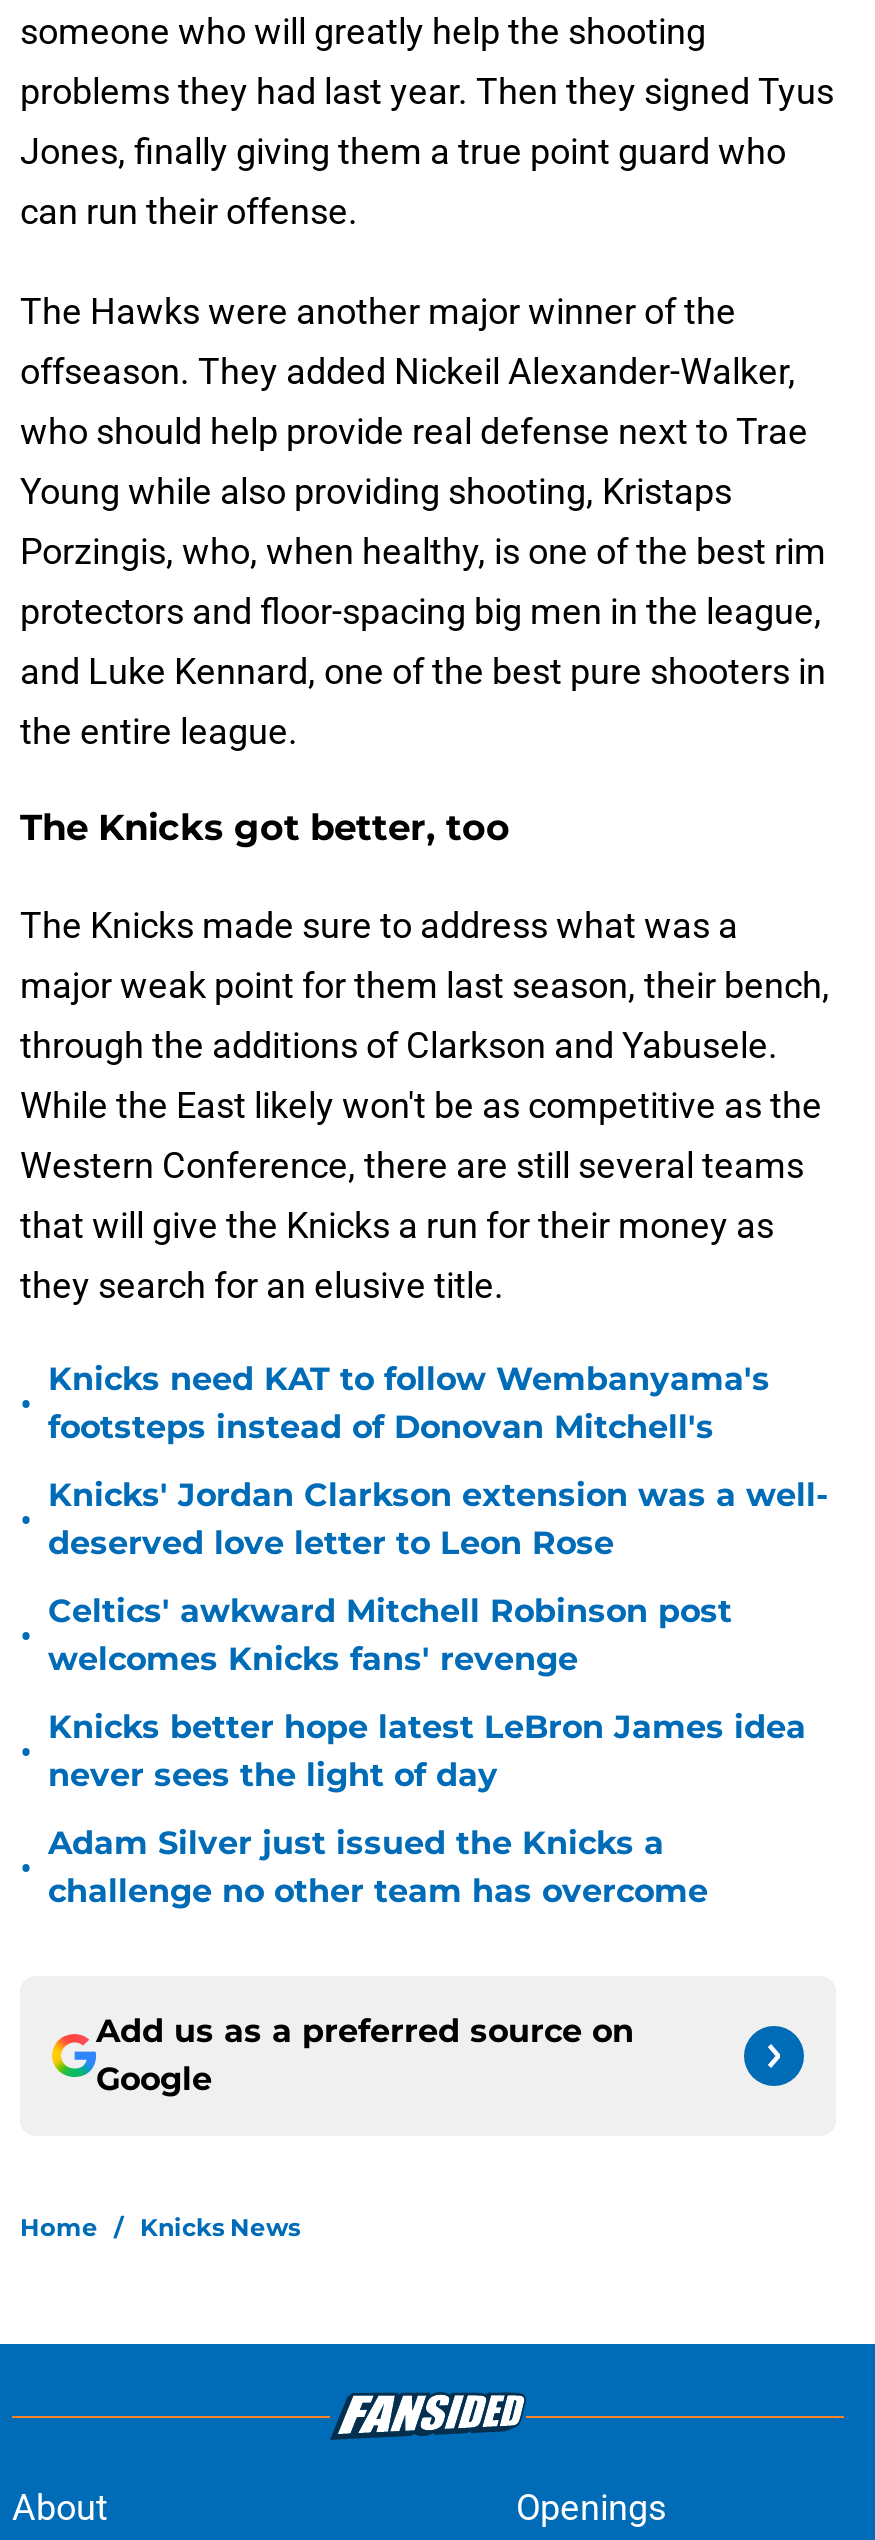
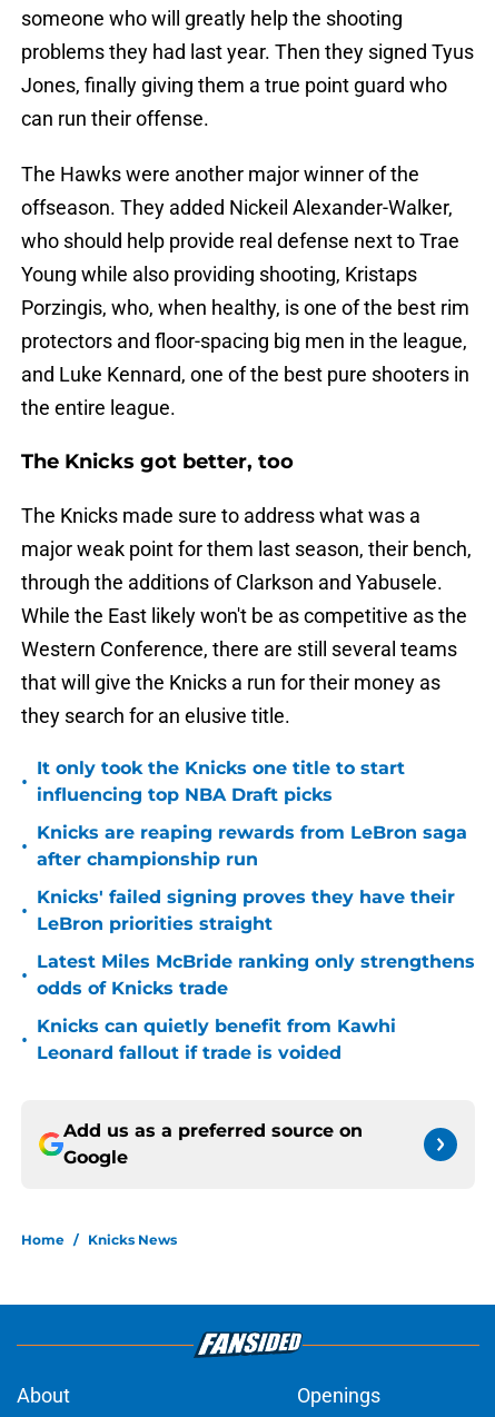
- Knicks need KAT to follow Wembanyama's
- footsteps instead of Donovan Mitchell's
+ It only took the Knicks one title to start
+ influencing top NBA Draft picks

- Knicks' Jordan Clarkson extension was a well-
- deserved love letter to Leon Rose
+ Knicks are reaping rewards from LeBron saga
+ after championship run

- Celtics' awkward Mitchell Robinson post
- welcomes Knicks fans' revenge
+ Knicks' failed signing proves they have their
+ LeBron priorities straight

- Knicks better hope latest LeBron James idea
- never sees the light of day
+ Latest Miles McBride ranking only strengthens
+ odds of Knicks trade

- Adam Silver just issued the Knicks a
- challenge no other team has overcome
+ Knicks can quietly benefit from Kawhi
+ Leonard fallout if trade is voided
